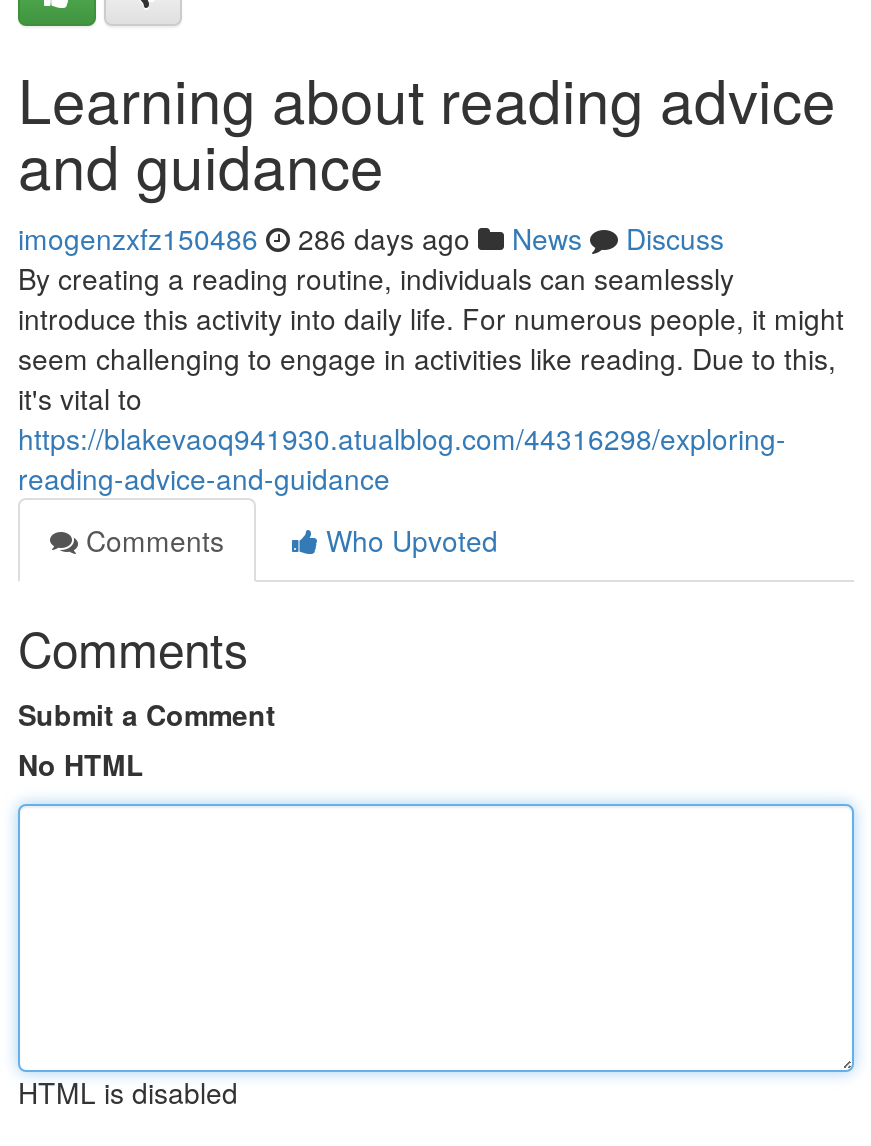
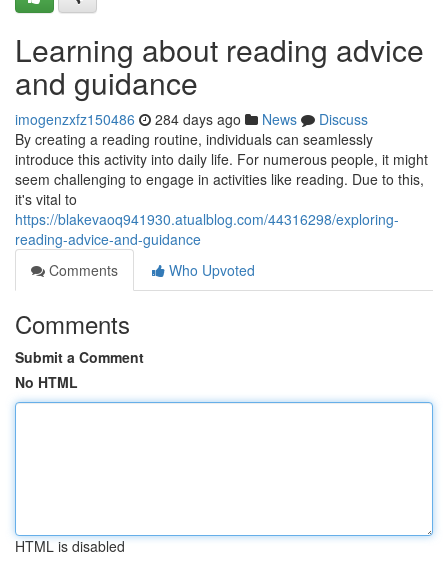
- imogenzxfz150486 286 days ago News Discuss
+ imogenzxfz150486 284 days ago News Discuss
